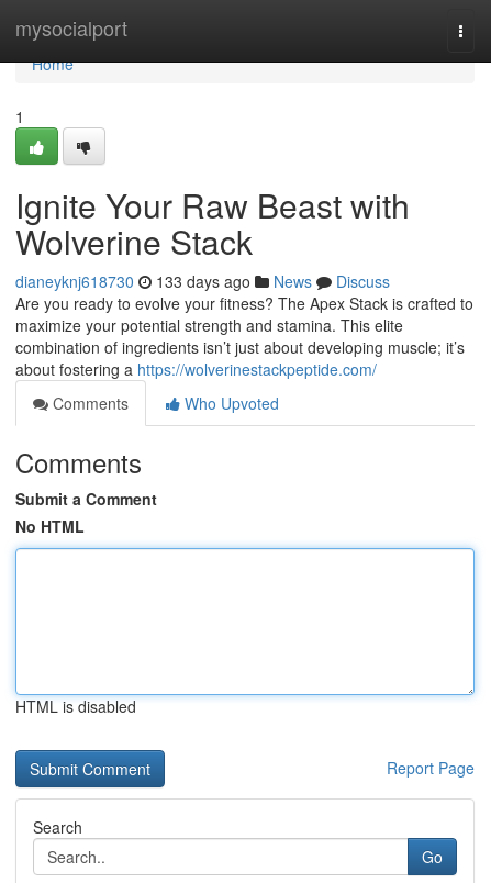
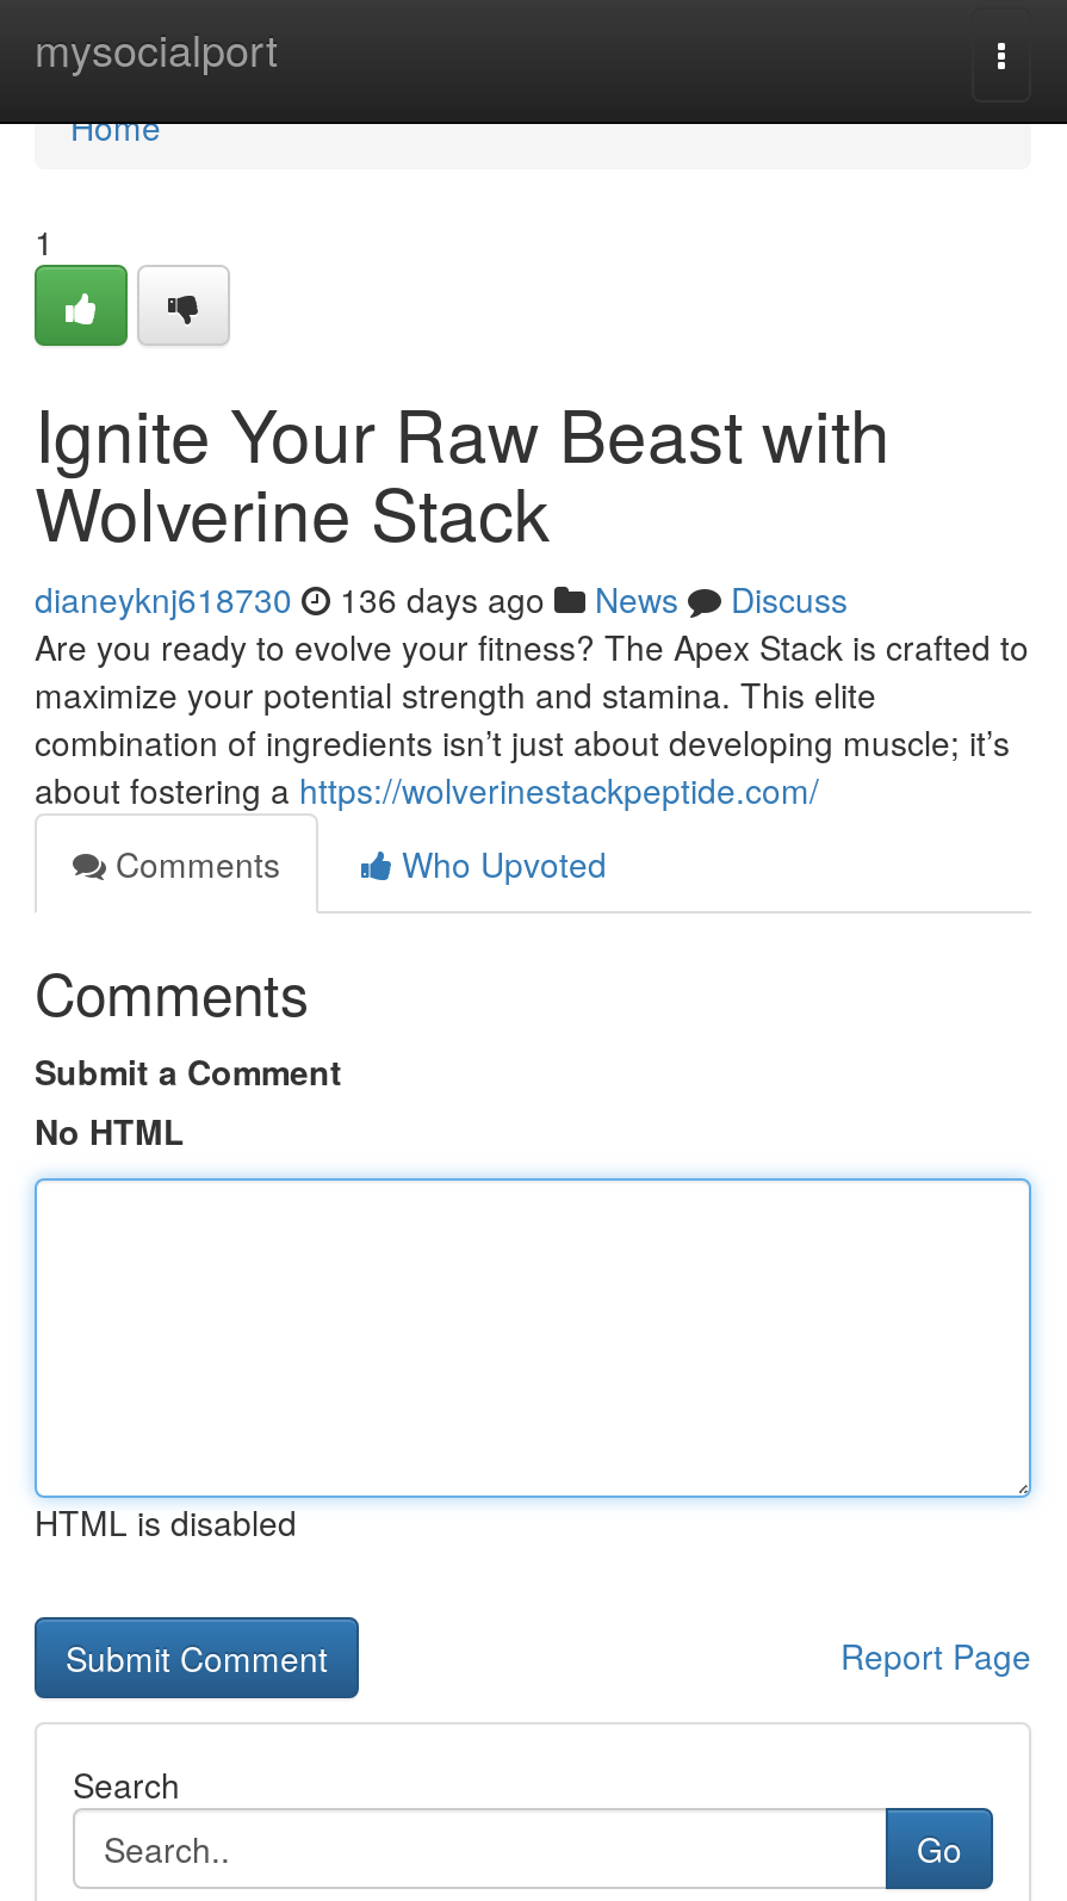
- dianeyknj618730 133 days ago News Discuss
+ dianeyknj618730 136 days ago News Discuss
